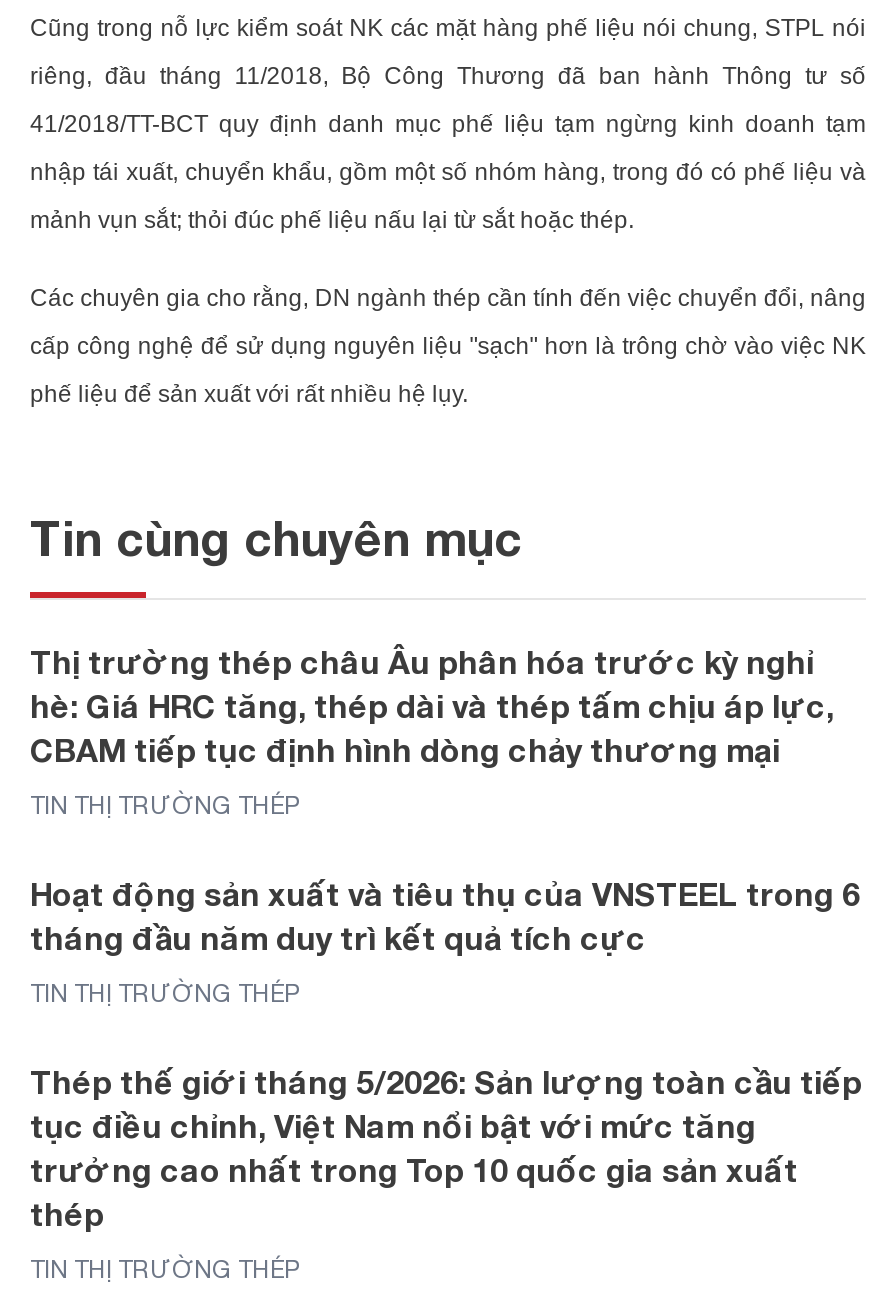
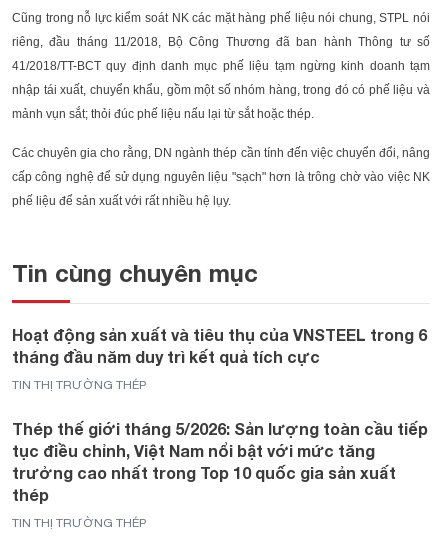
- Thị trường thép châu Âu phân hóa trước kỳ nghỉ
- hè: Giá HRC tăng, thép dài và thép tấm chịu áp lực,
- CBAM tiếp tục định hình dòng chảy thương mại
- TIN THỊ TRƯỜNG THÉP
